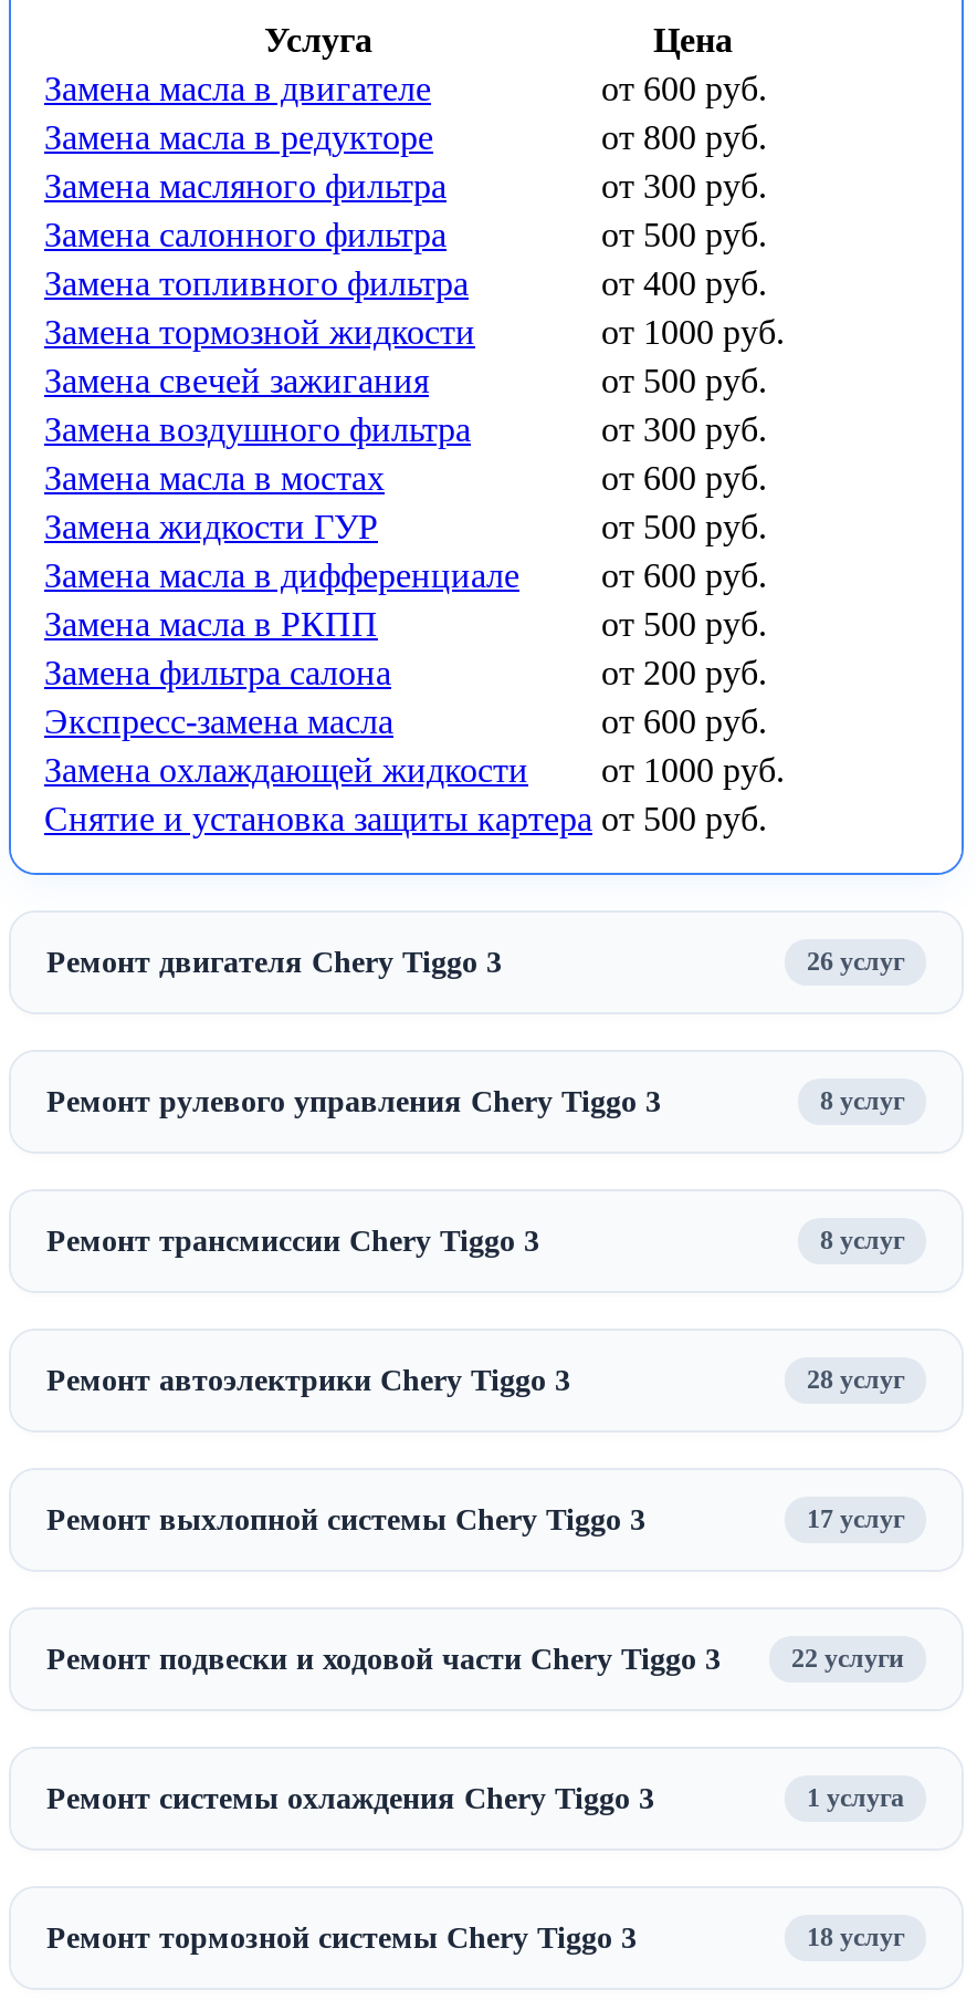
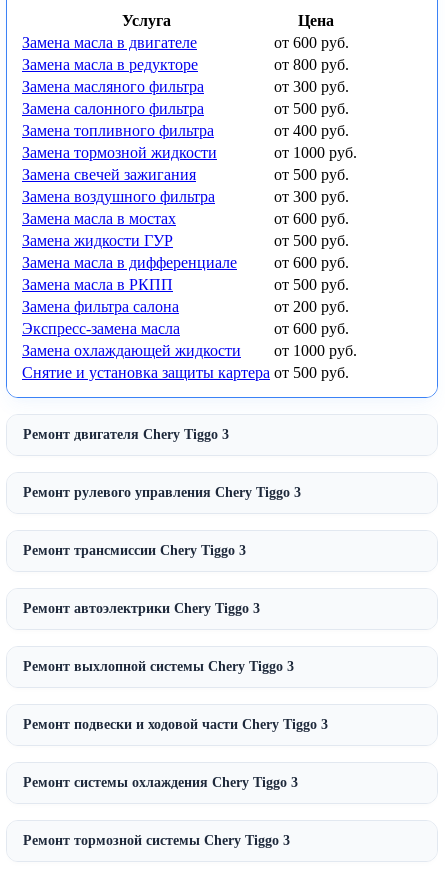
- 26 услуг

- 8 услуг

- 8 услуг

- 28 услуг

- 17 услуг

- 22 услуги

- 1 услуга

- 18 услуг
